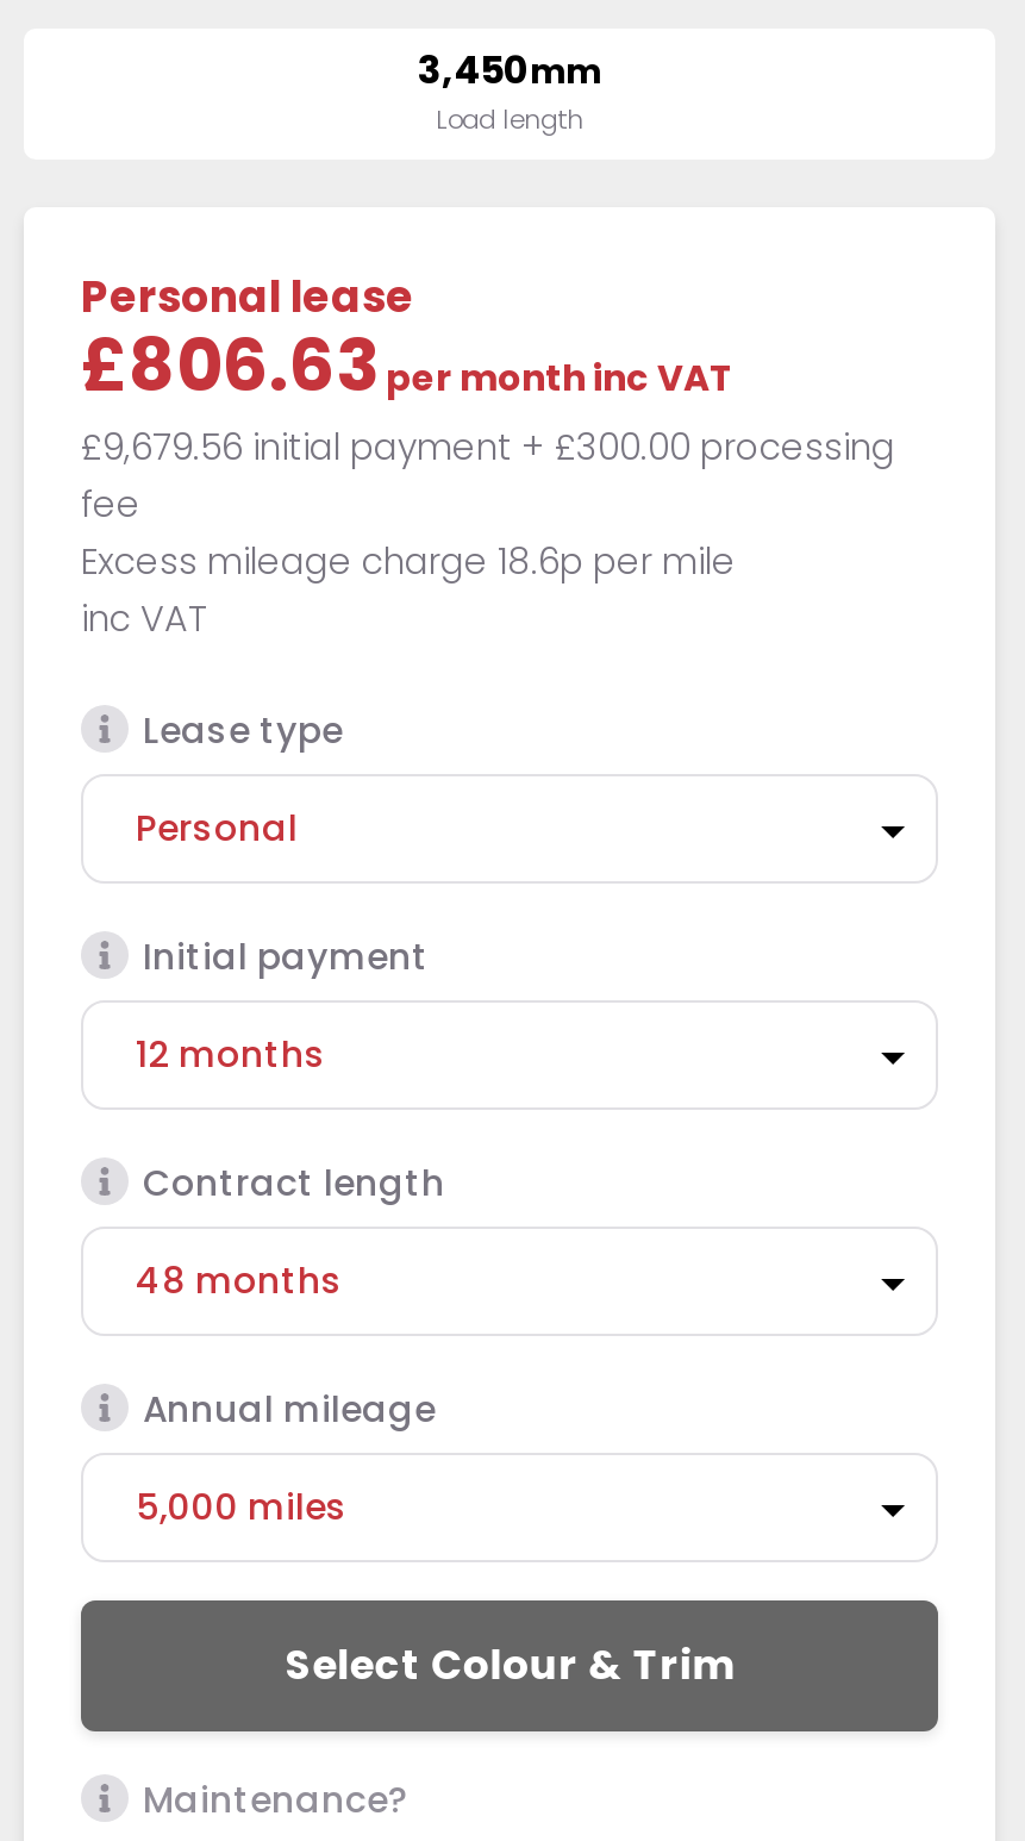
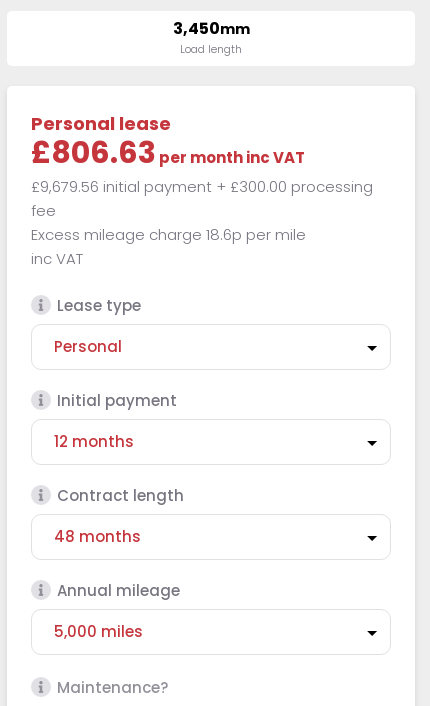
- Select Colour & Trim
